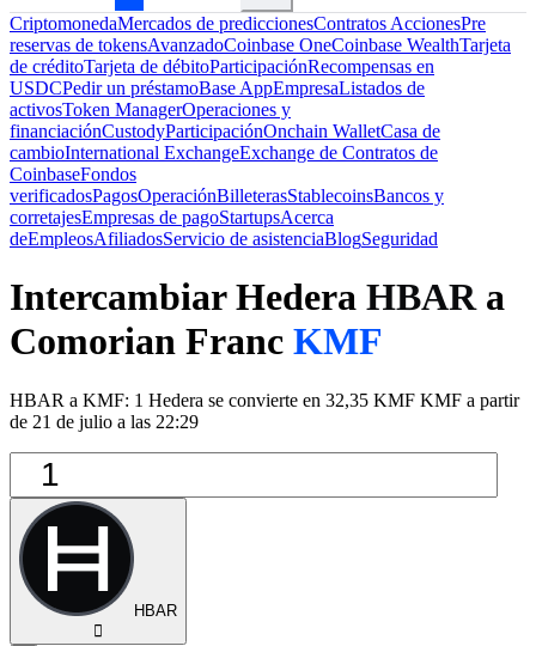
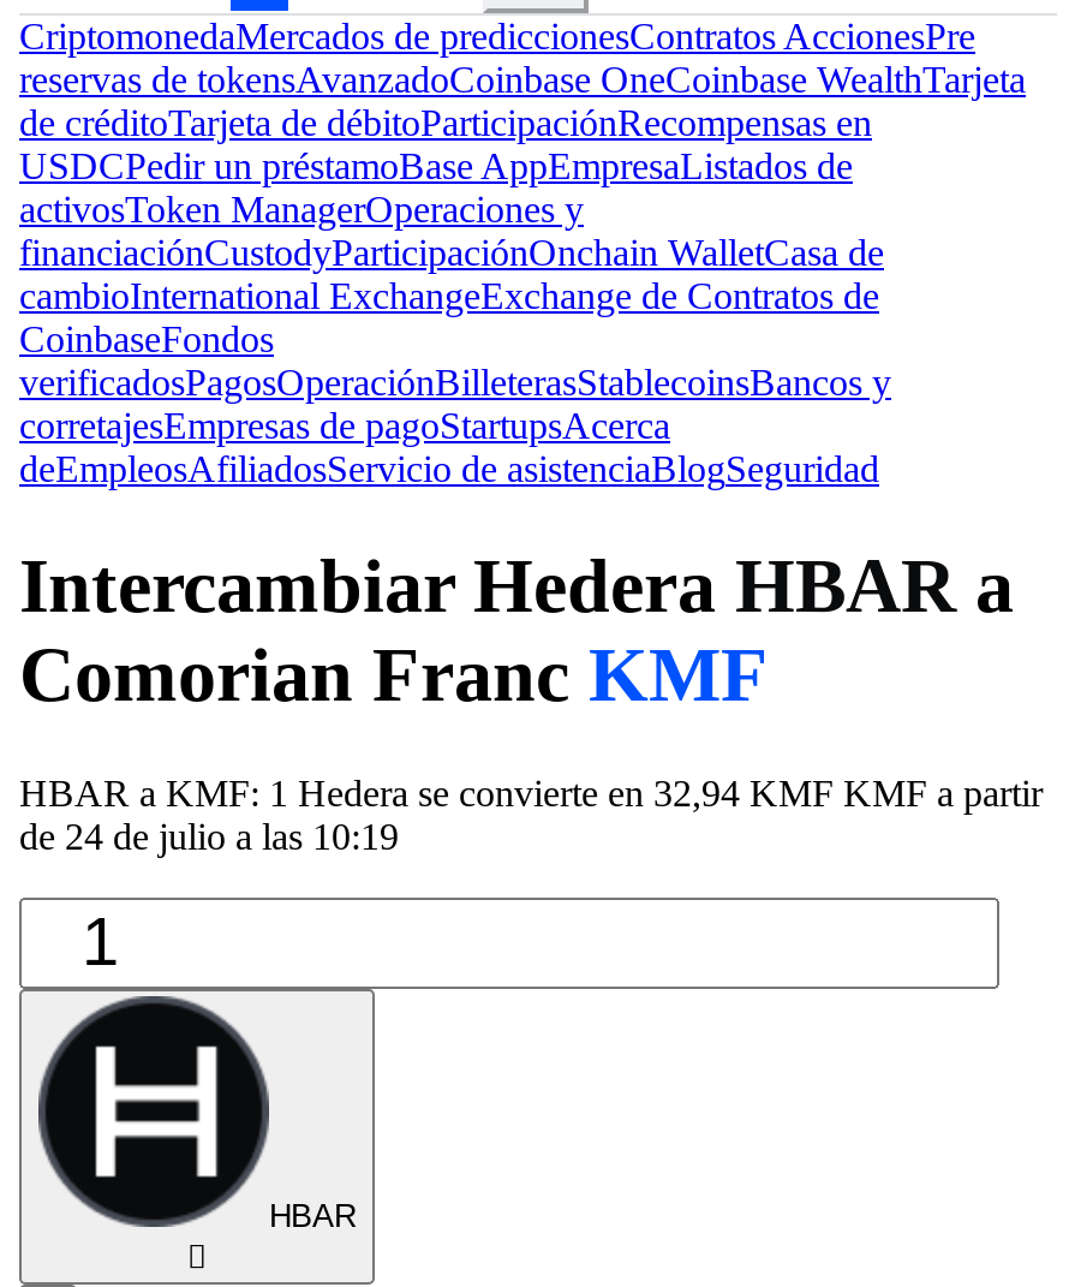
- HBAR a KMF: 1 Hedera se convierte en 32,35 KMF KMF a partir
+ HBAR a KMF: 1 Hedera se convierte en 32,94 KMF KMF a partir

- de 21 de julio a las 22:29
+ de 24 de julio a las 10:19
